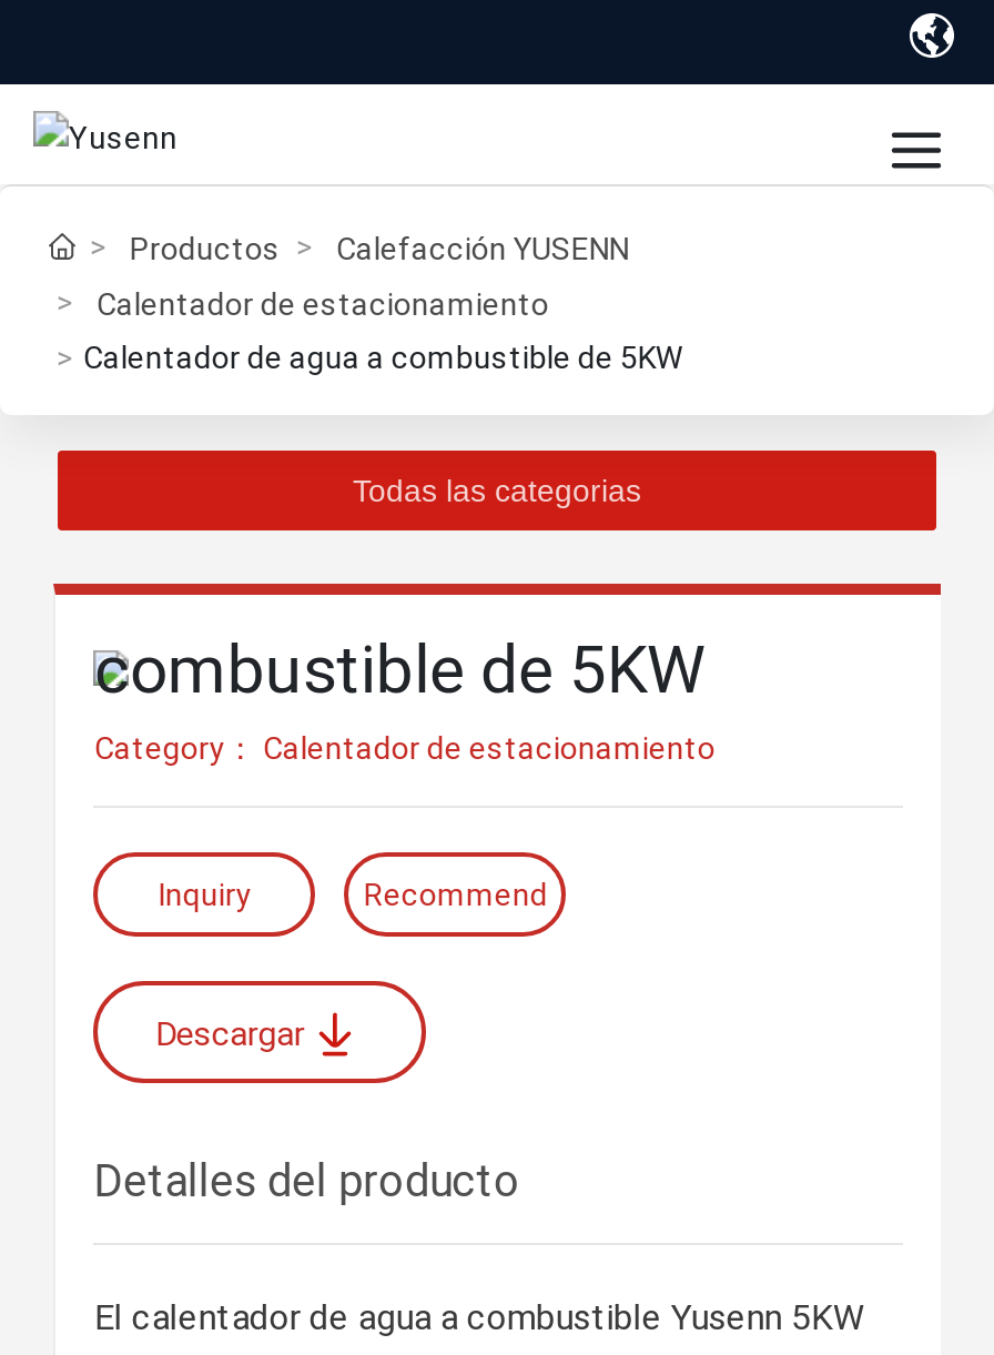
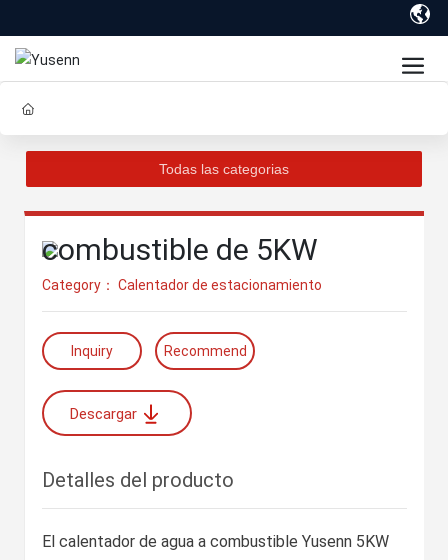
- Productos
- Calefacción YUSENN
- Calentador de estacionamiento
- Calentador de agua a combustible de 5KW
